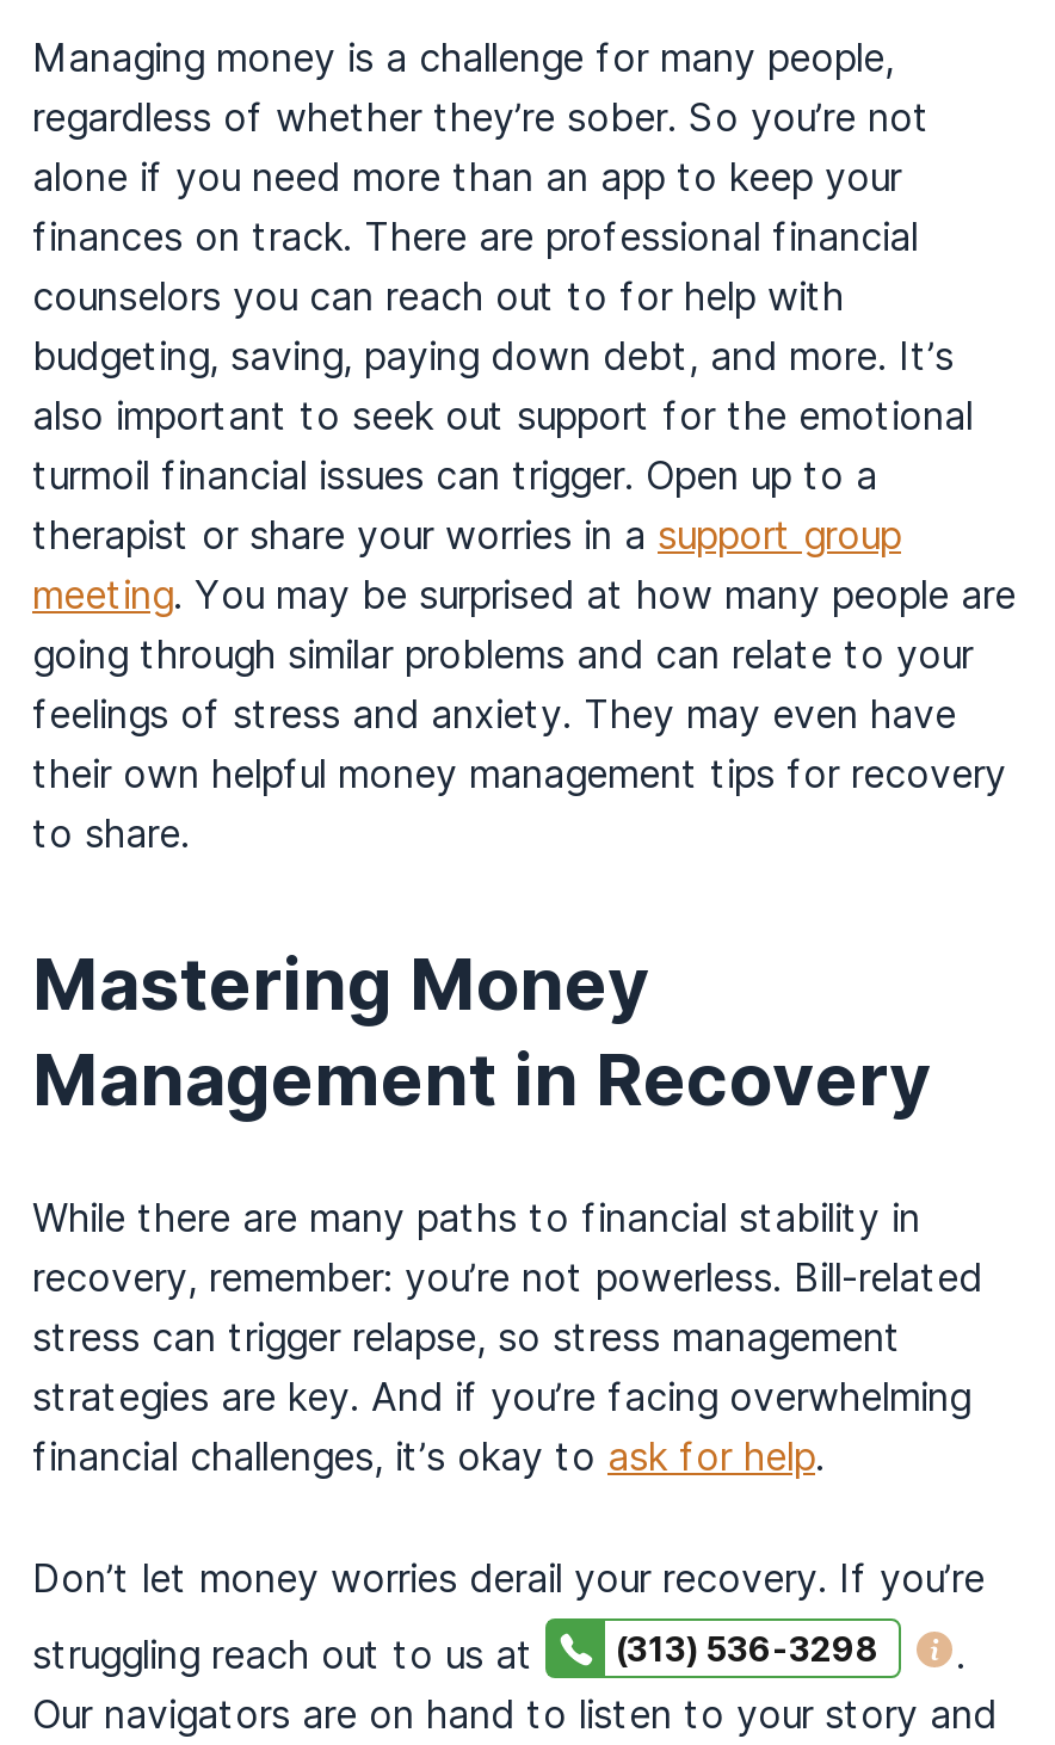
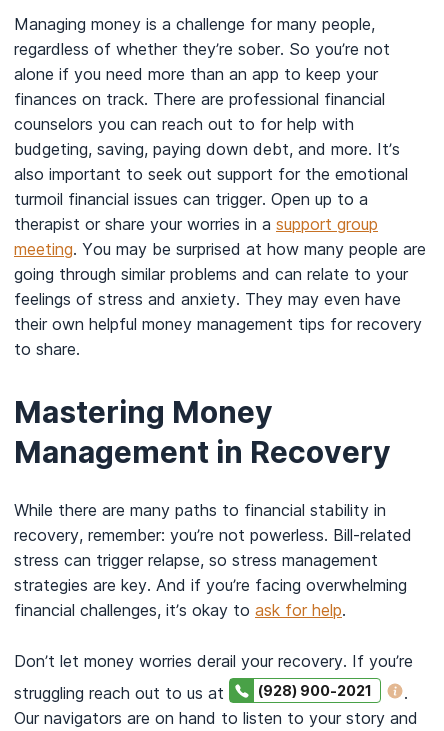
- (313) 536-3298
+ (928) 900-2021
